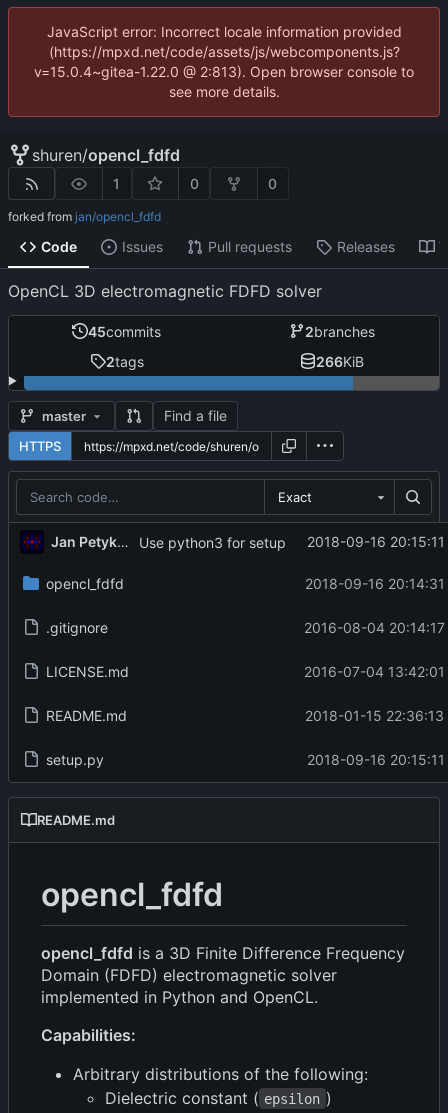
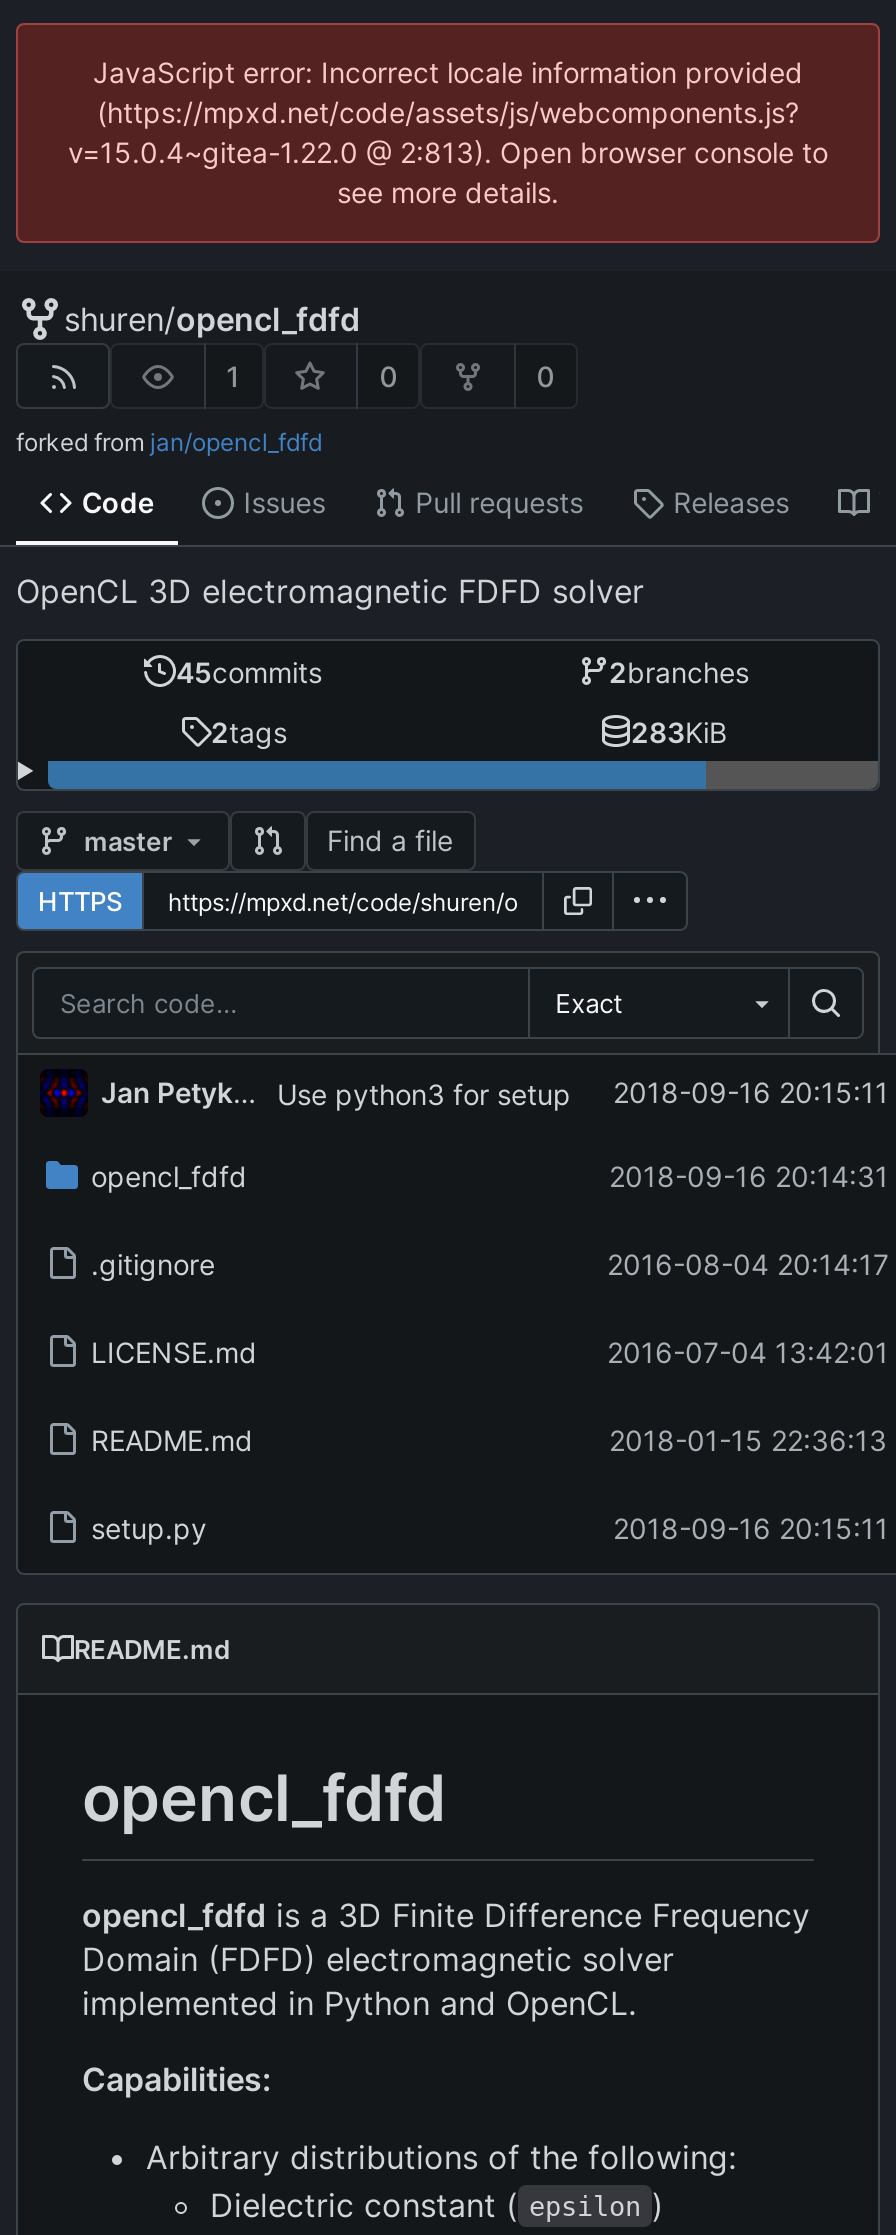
- 266KiB
+ 283KiB
